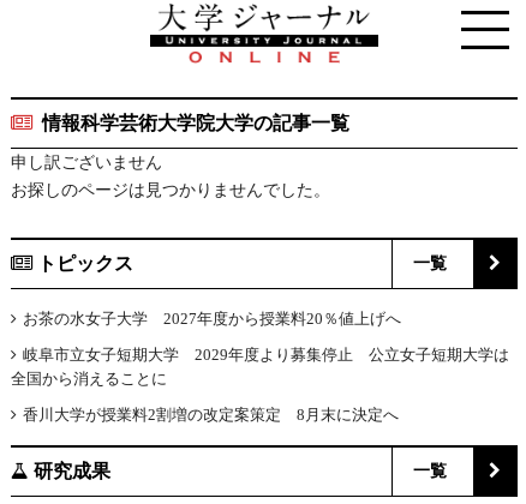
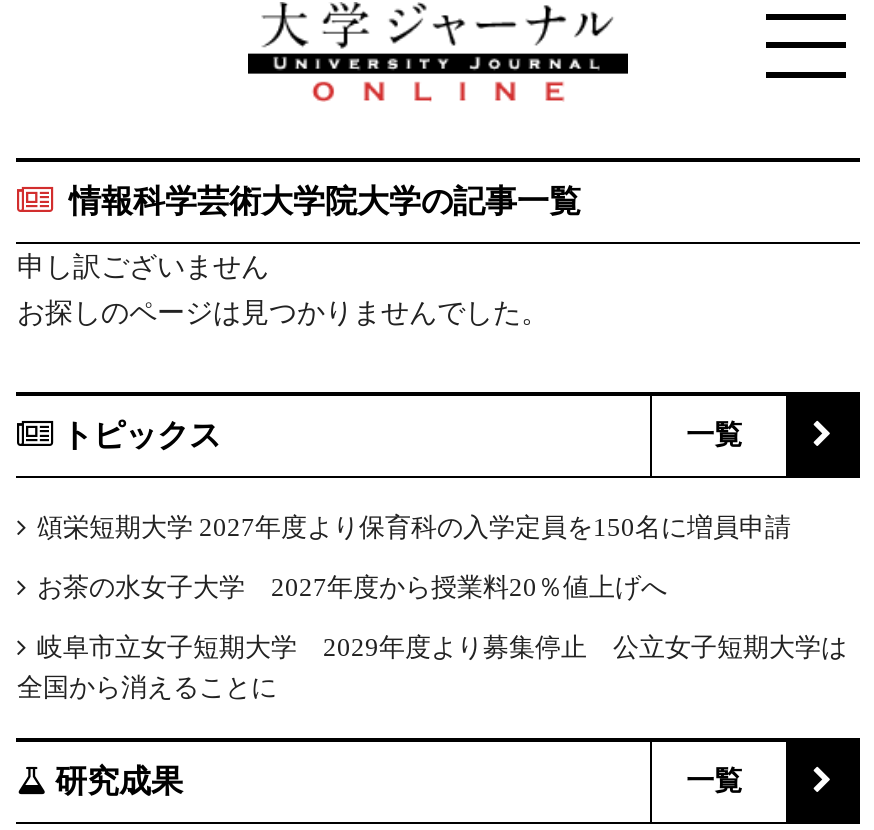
+ 頌栄短期大学 2027年度より保育科の入学定員を150名に増員申請

moved down: お茶の水女子大学 2027年度から授業料20％値上げへ | 岐阜市立女子短期大学 2029年度より募集停止 公立女子短期大学は | 全国から消えることに

- 香川大学が授業料2割増の改定案策定 8月末に決定へ
